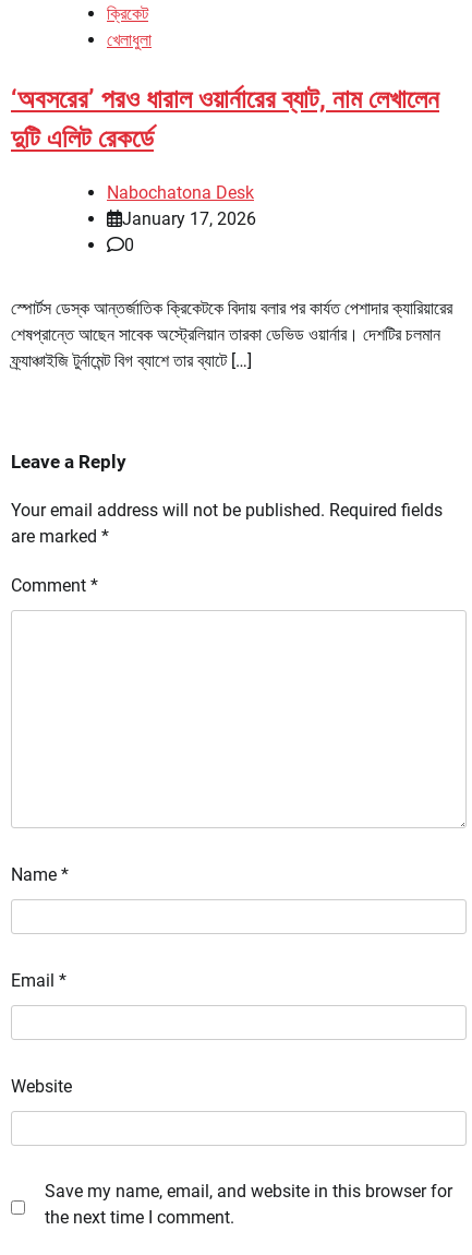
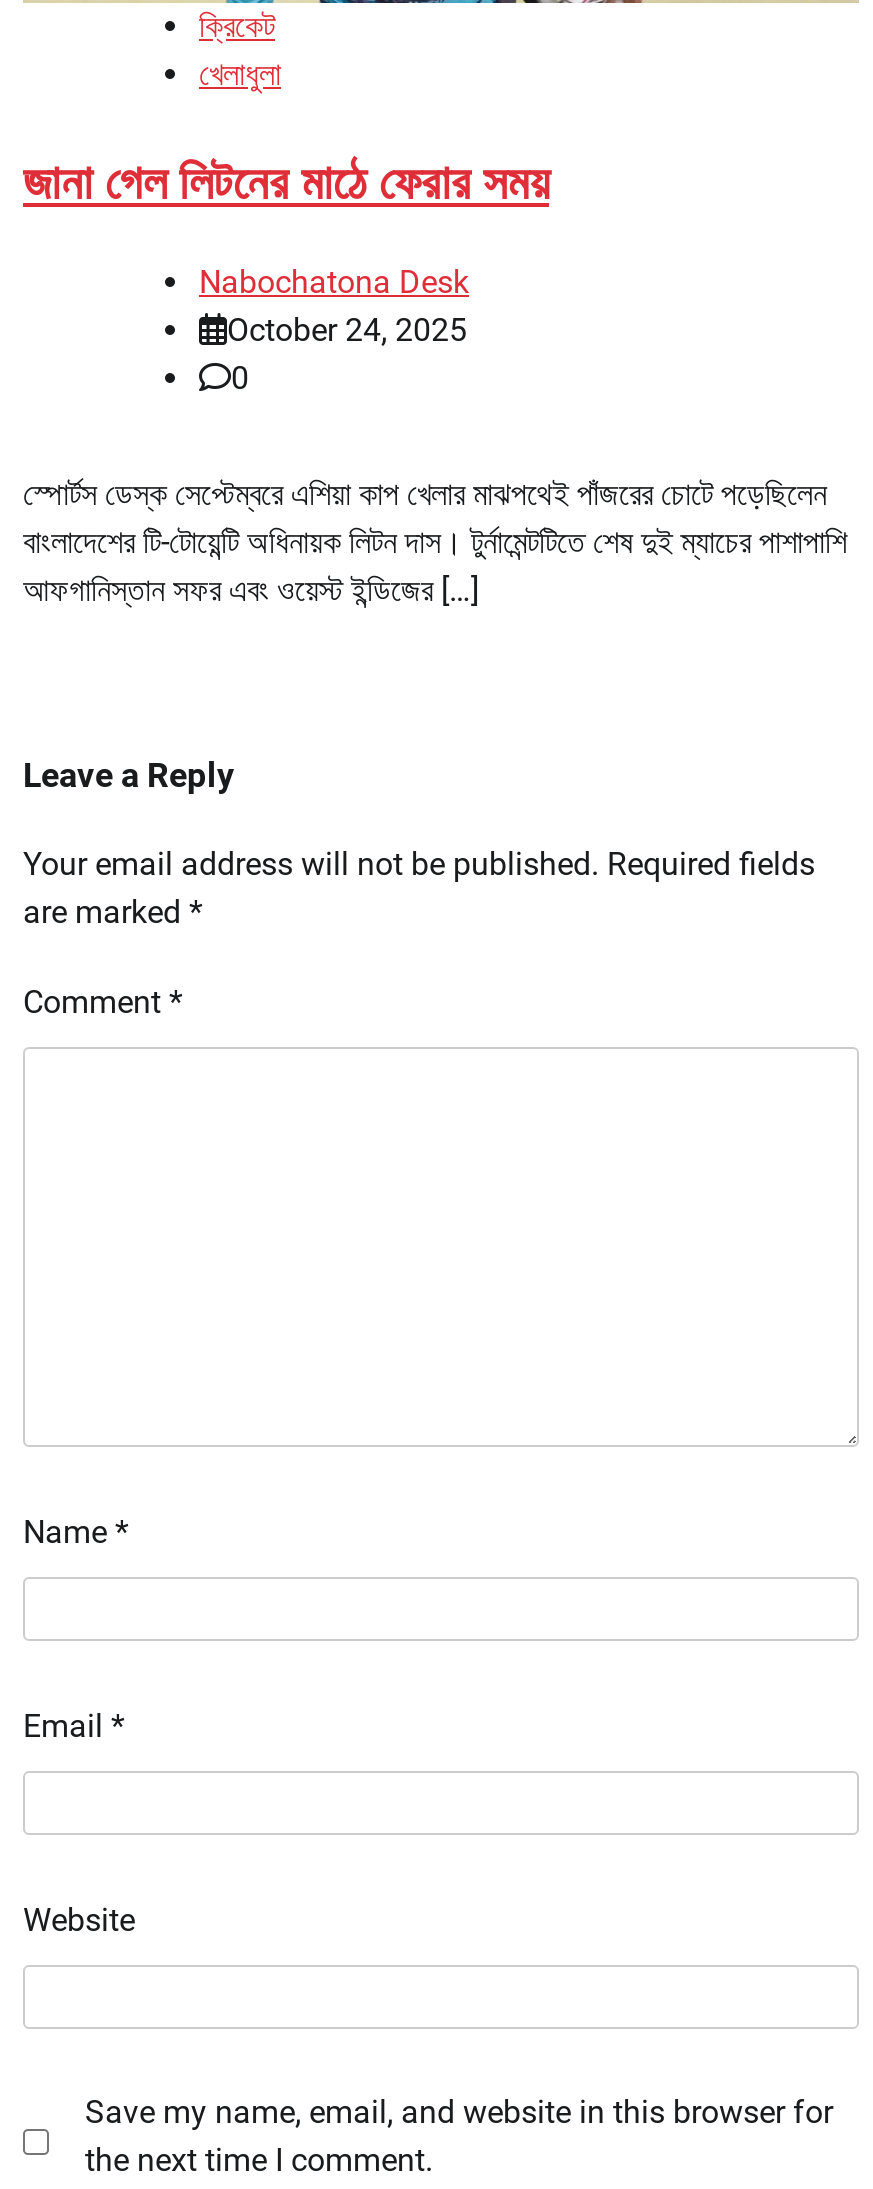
- ‘অবসরের’ পরও ধারাল ওয়ার্নারের ব্যাট, নাম লেখালেন
- দুটি এলিট রেকর্ডে
+ জানা গেল লিটনের মাঠে ফেরার সময়

- January 17, 2026
+ October 24, 2025

- স্পোর্টস ডেস্ক আন্তর্জাতিক ক্রিকেটকে বিদায় বলার পর কার্যত পেশাদার ক্যারিয়ারের
- শেষপ্রান্তে আছেন সাবেক অস্ট্রেলিয়ান তারকা ডেভিড ওয়ার্নার। দেশটির চলমান
- ফ্র্যাঞ্চাইজি টুর্নামেন্ট বিগ ব্যাশে তার ব্যাটে […]
+ স্পোর্টস ডেস্ক সেপ্টেম্বরে এশিয়া কাপ খেলার মাঝপথেই পাঁজরের চোটে পড়েছিলেন
+ বাংলাদেশের টি-টোয়েন্টি অধিনায়ক লিটন দাস। টুর্নামেন্টটিতে শেষ দুই ম্যাচের পাশাপাশি
+ আফগানিস্তান সফর এবং ওয়েস্ট ইন্ডিজের […]
